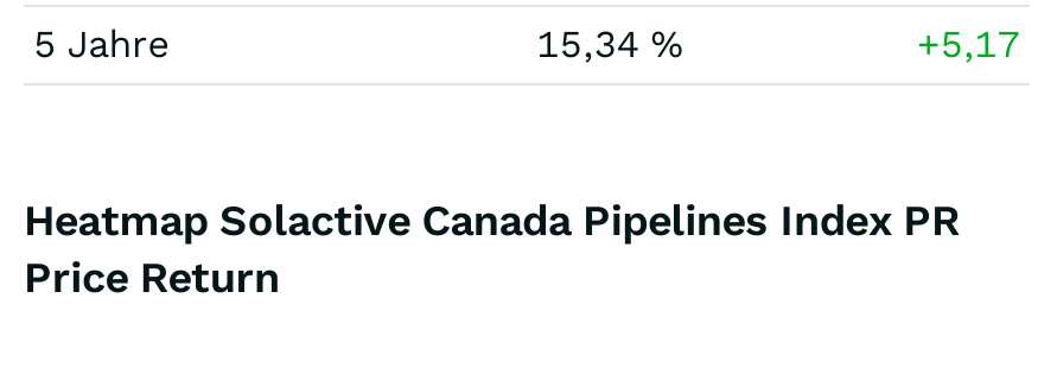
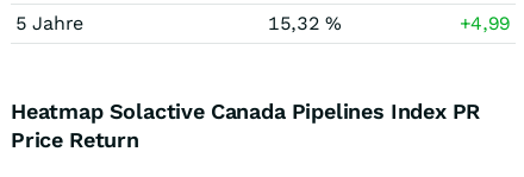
- 15,34 %
+ 15,32 %

- +5,17
+ +4,99
